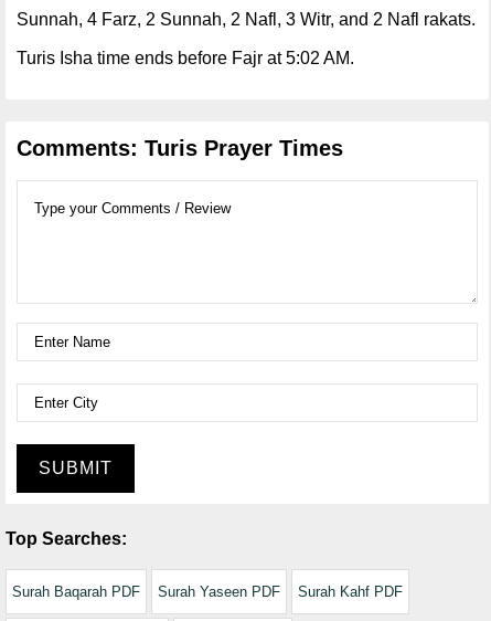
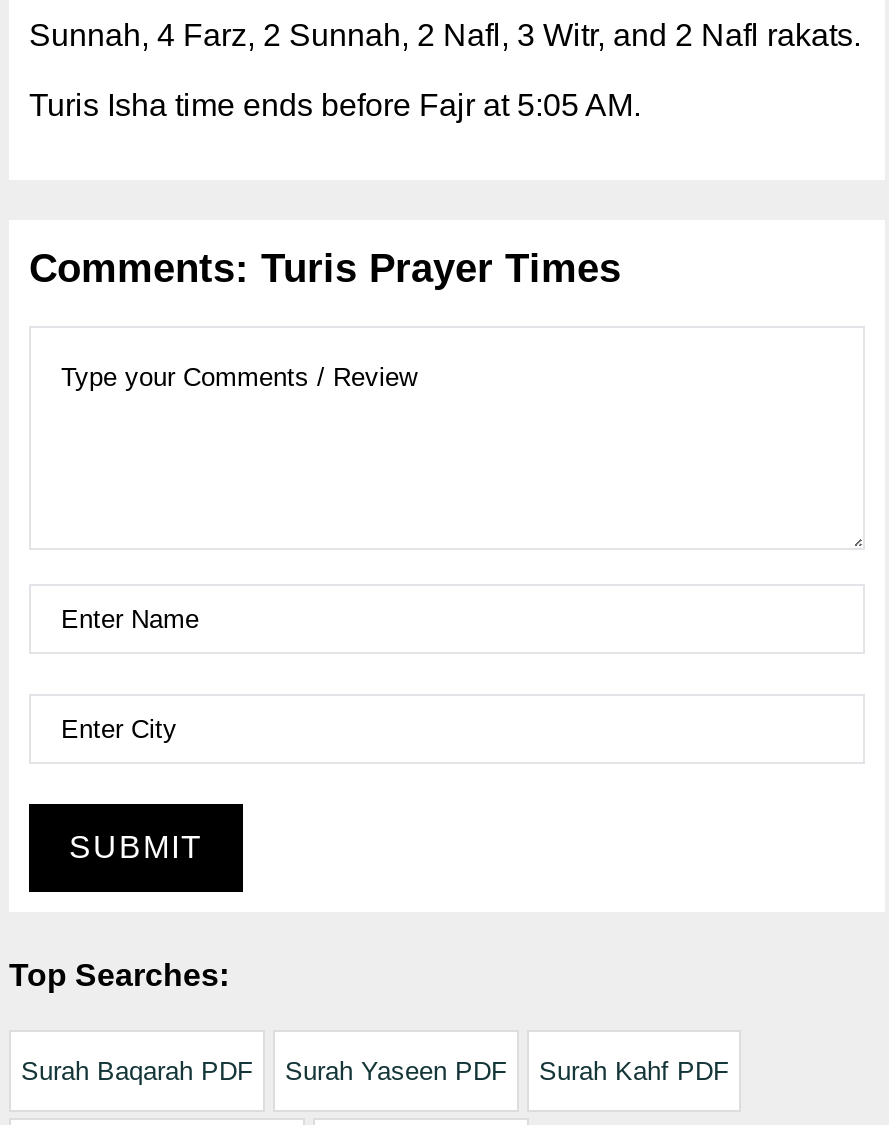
- Turis Isha time ends before Fajr at 5:02 AM.
+ Turis Isha time ends before Fajr at 5:05 AM.
